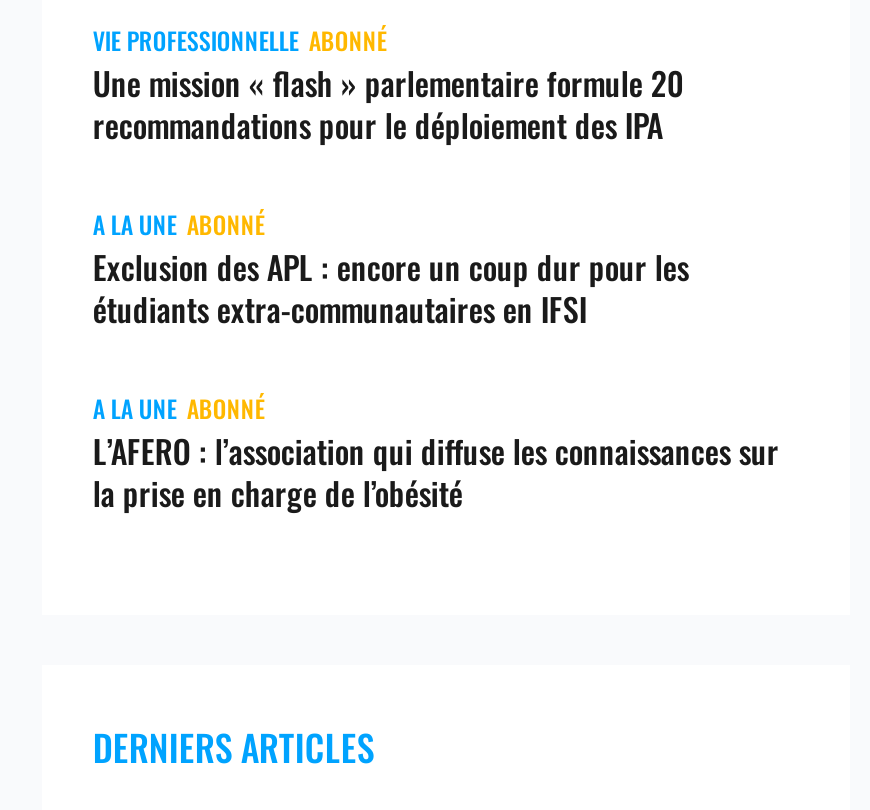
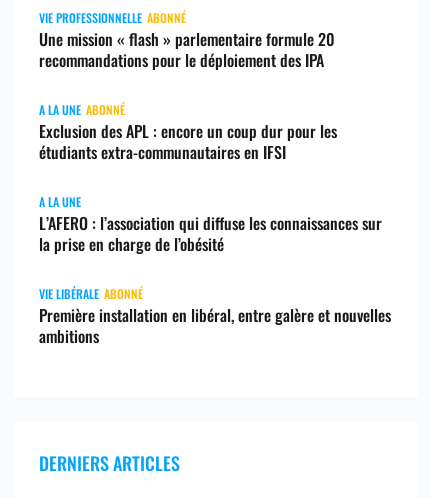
- A LA UNE ABONNÉ
+ A LA UNE

+ VIE LIBÉRALE ABONNÉ
+ Première installation en libéral, entre galère et nouvelles
+ ambitions
